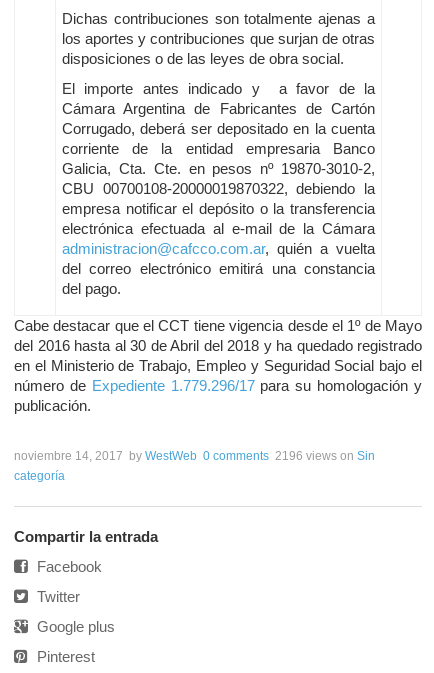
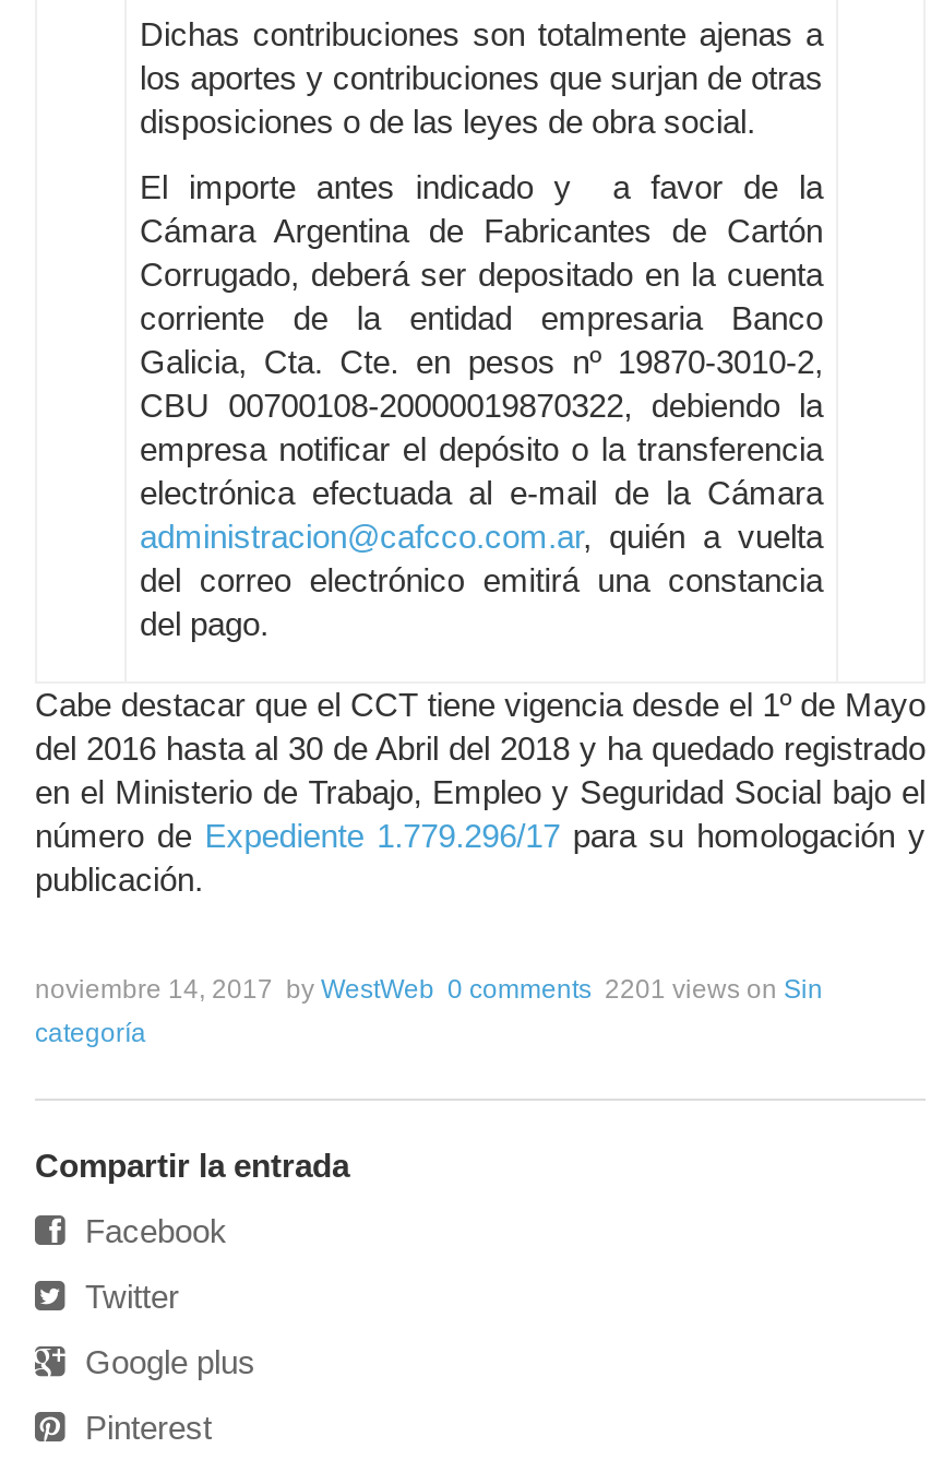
- noviembre 14, 2017 by WestWeb 0 comments 2196 views on Sin
+ noviembre 14, 2017 by WestWeb 0 comments 2201 views on Sin
